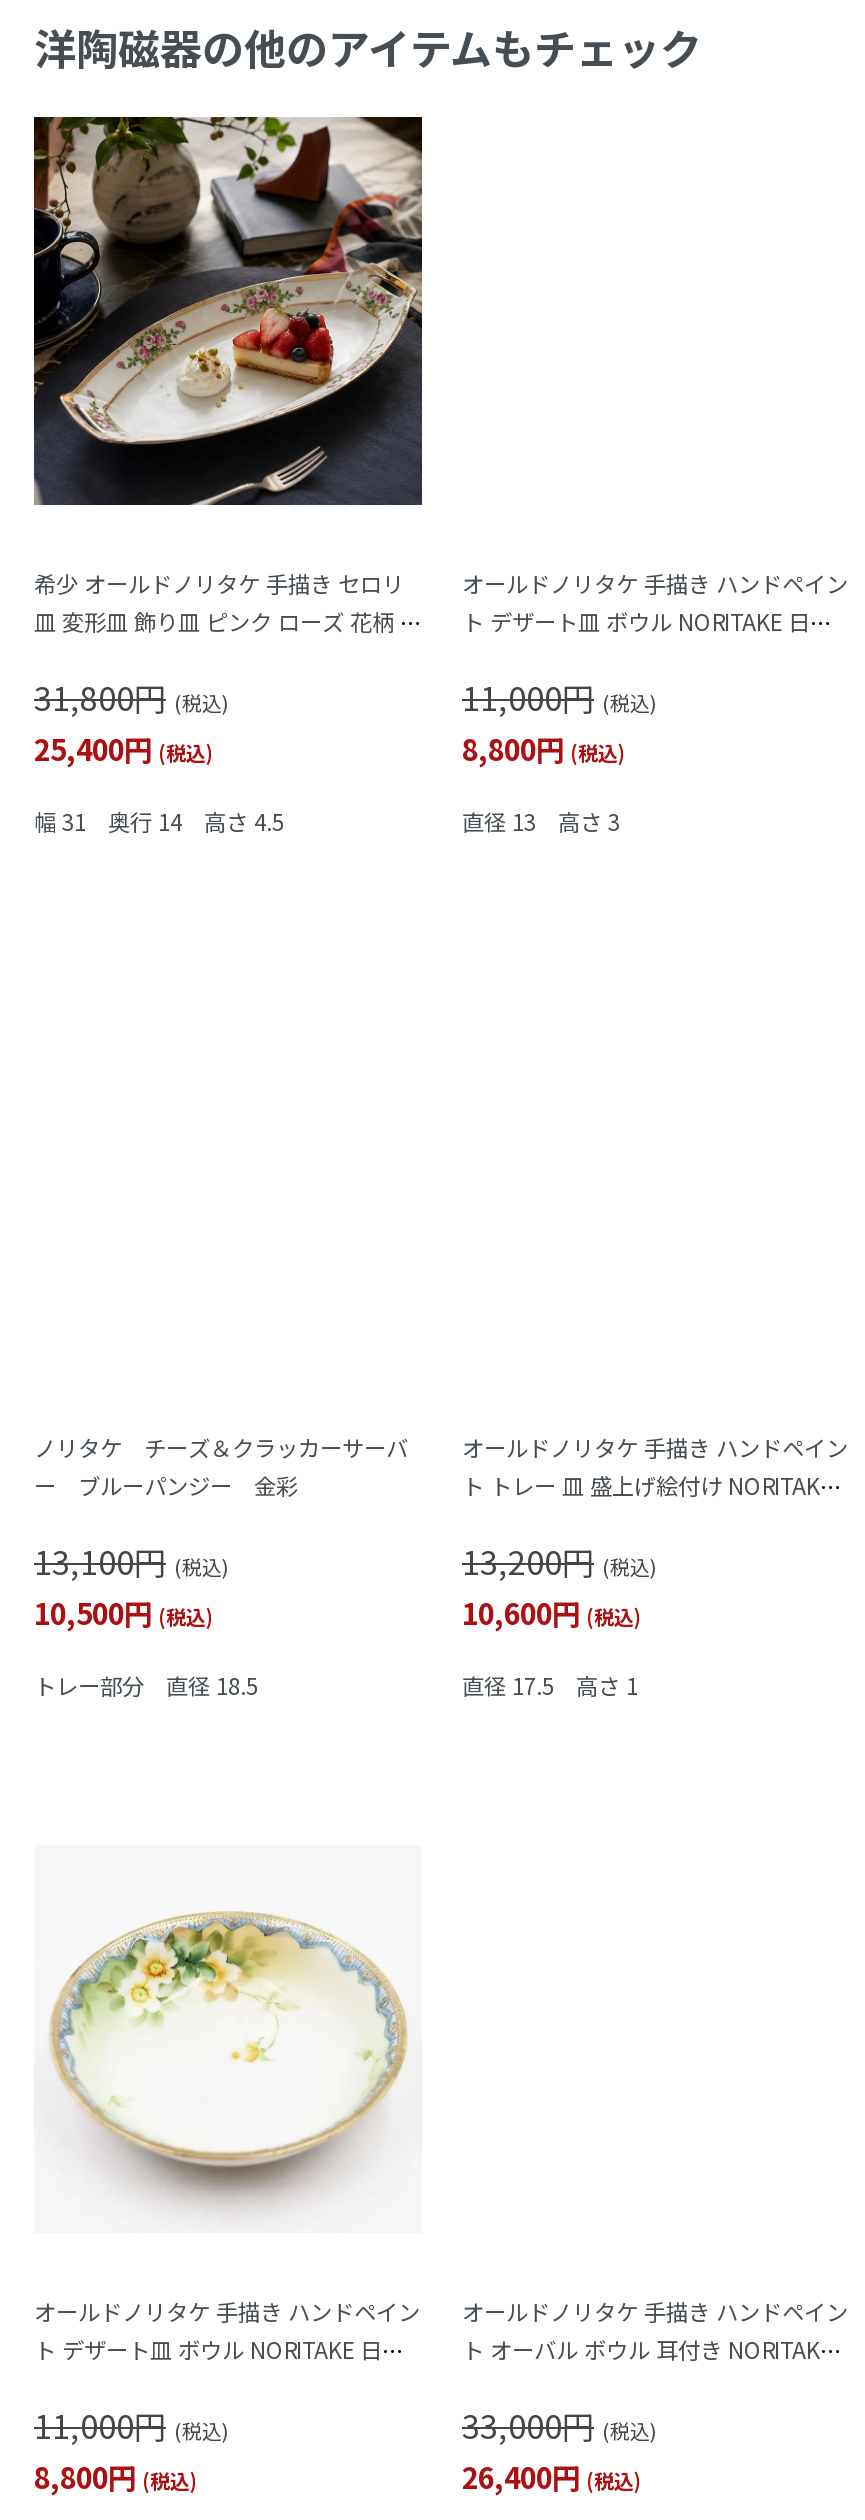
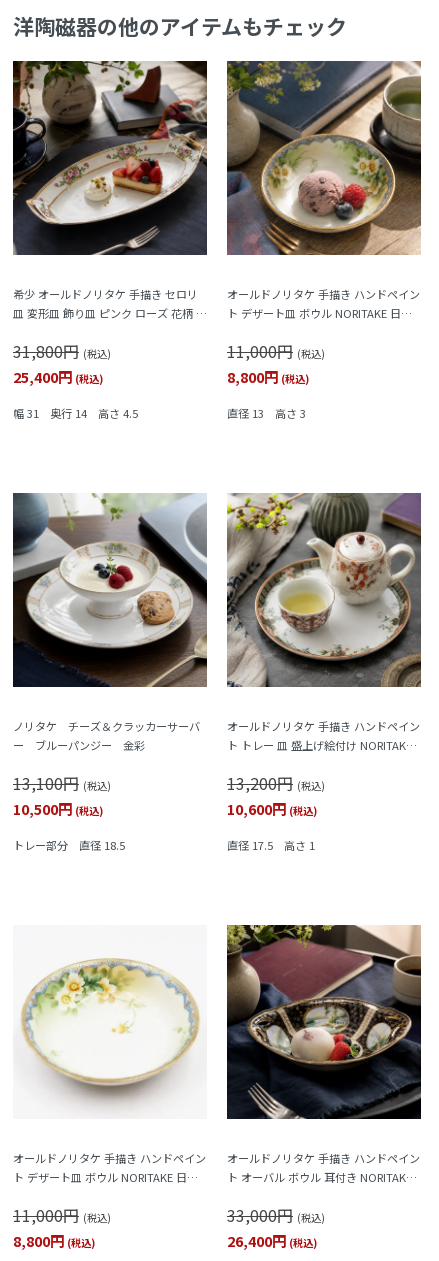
+ [image]

+ [image]

+ [image]

+ [image]
